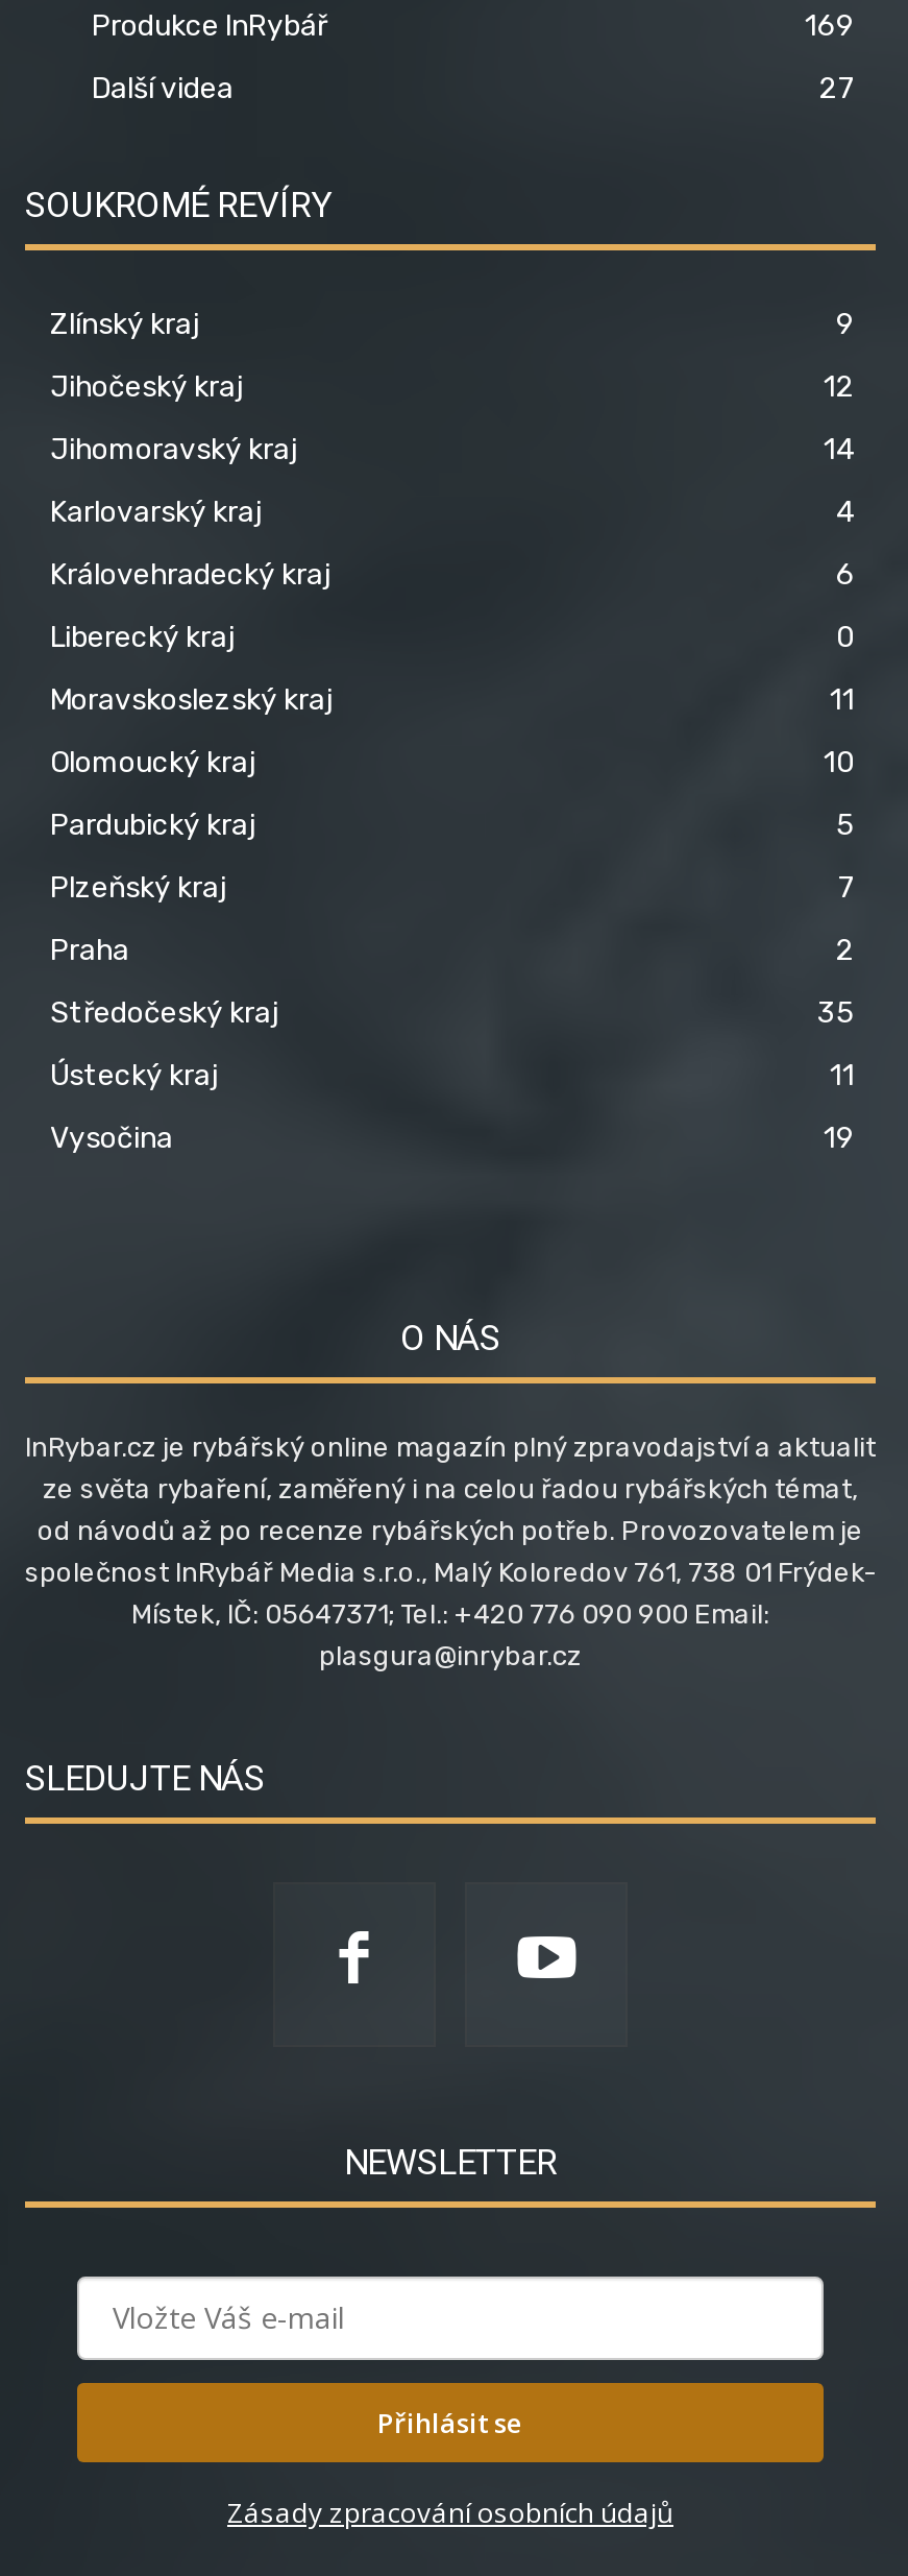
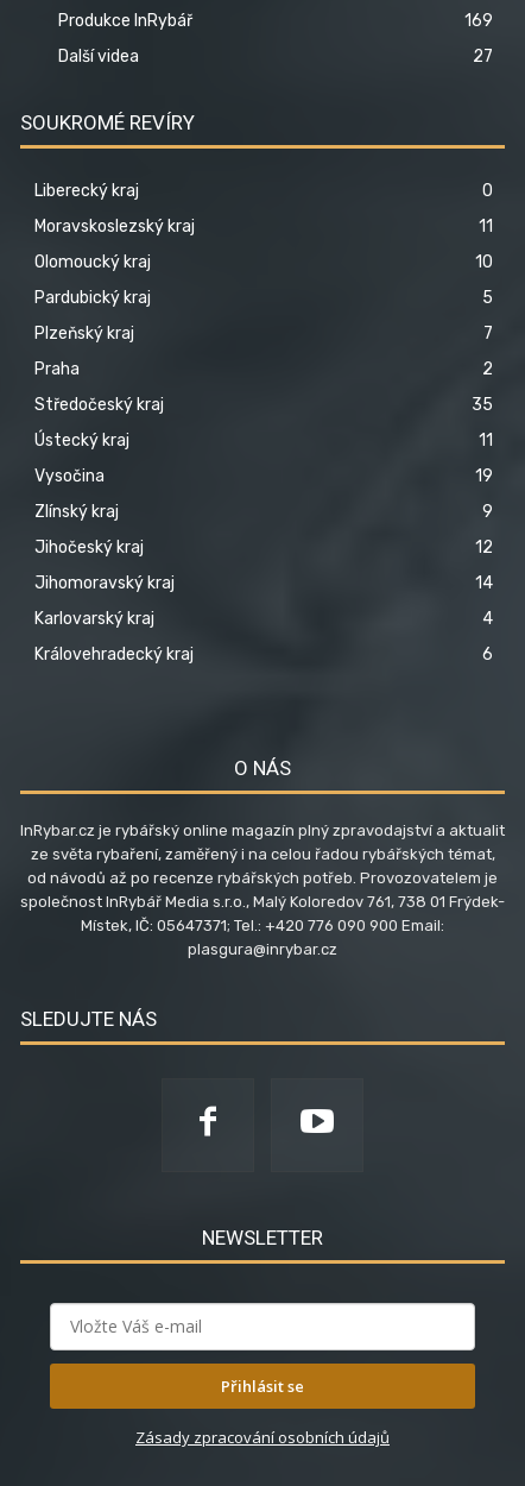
moved down: Zlínský kraj | 9 | Jihočeský kraj | ... | Královehradecký kraj | 6

moved up: Liberecký kraj | 0 | Moravskoslezský kraj | ... | Vysočina | 19
